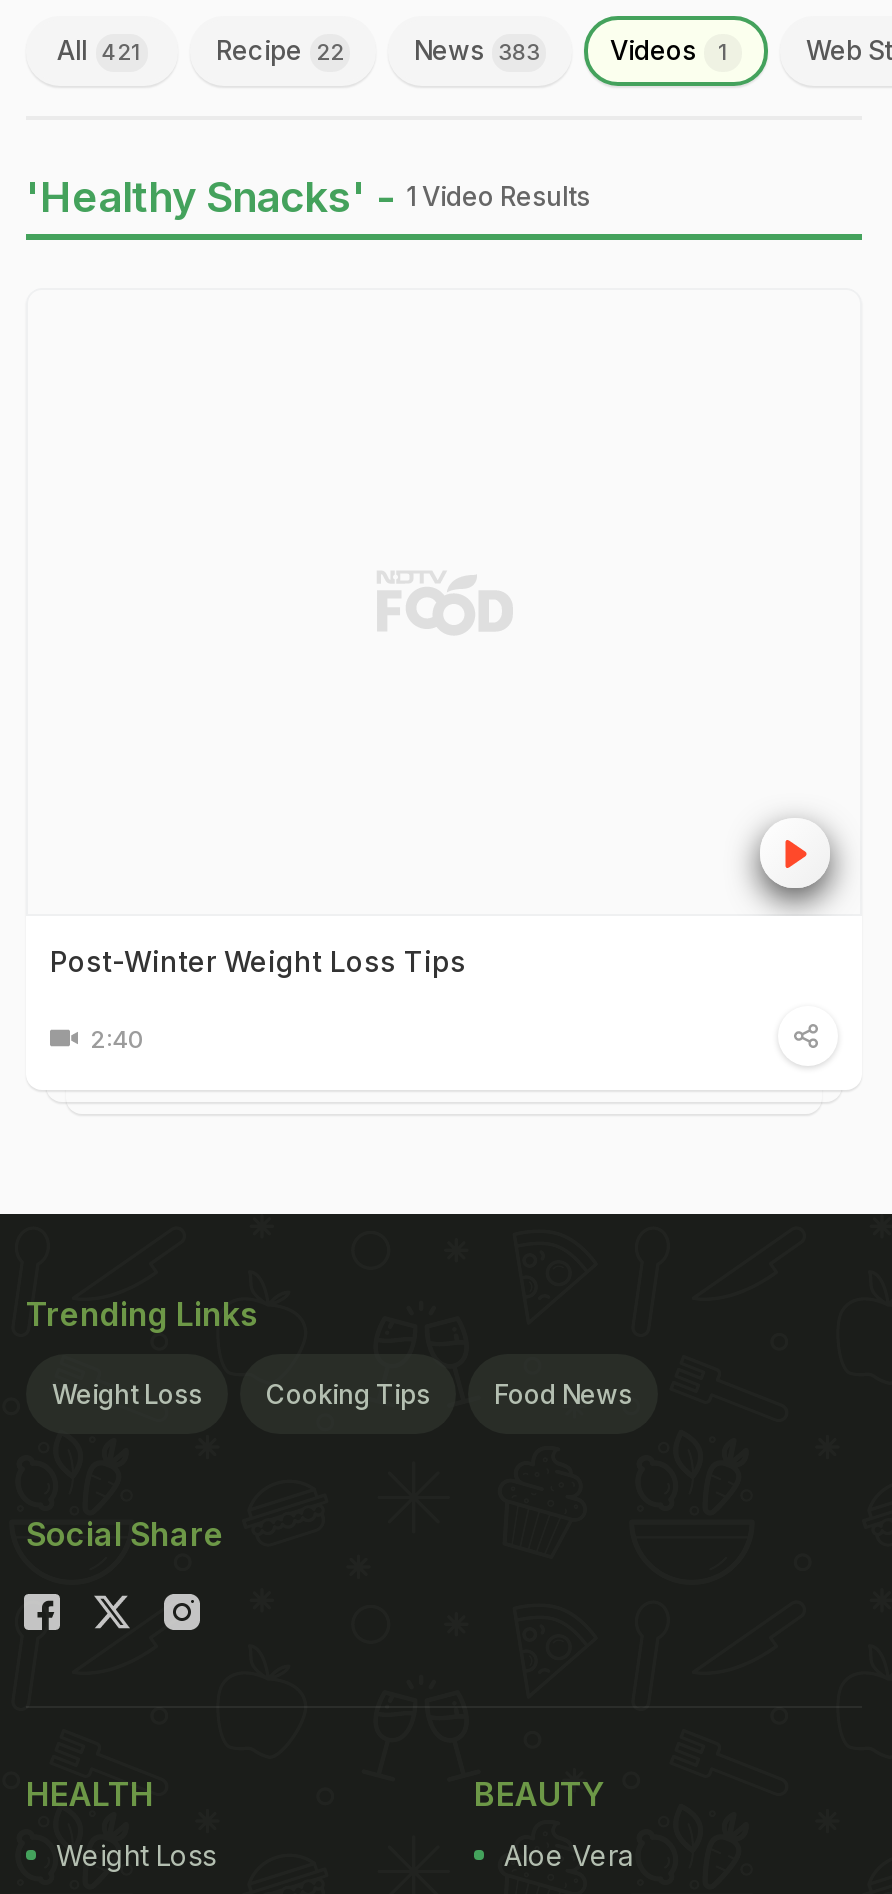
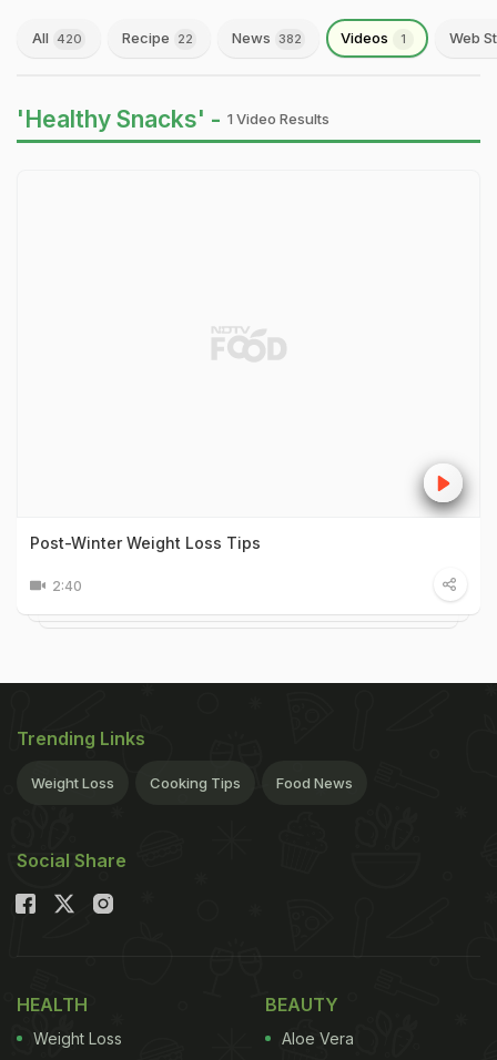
- All 421
+ All 420

- News 383
+ News 382
